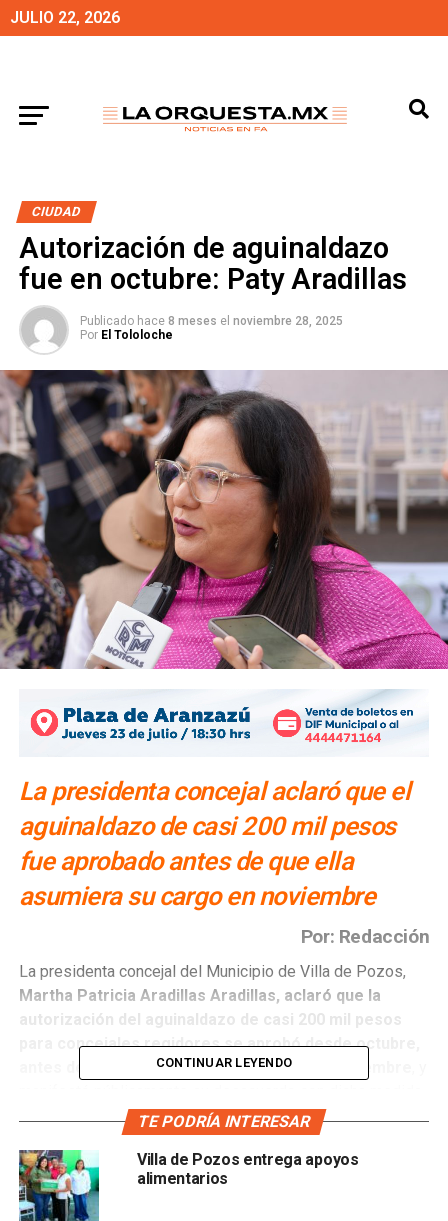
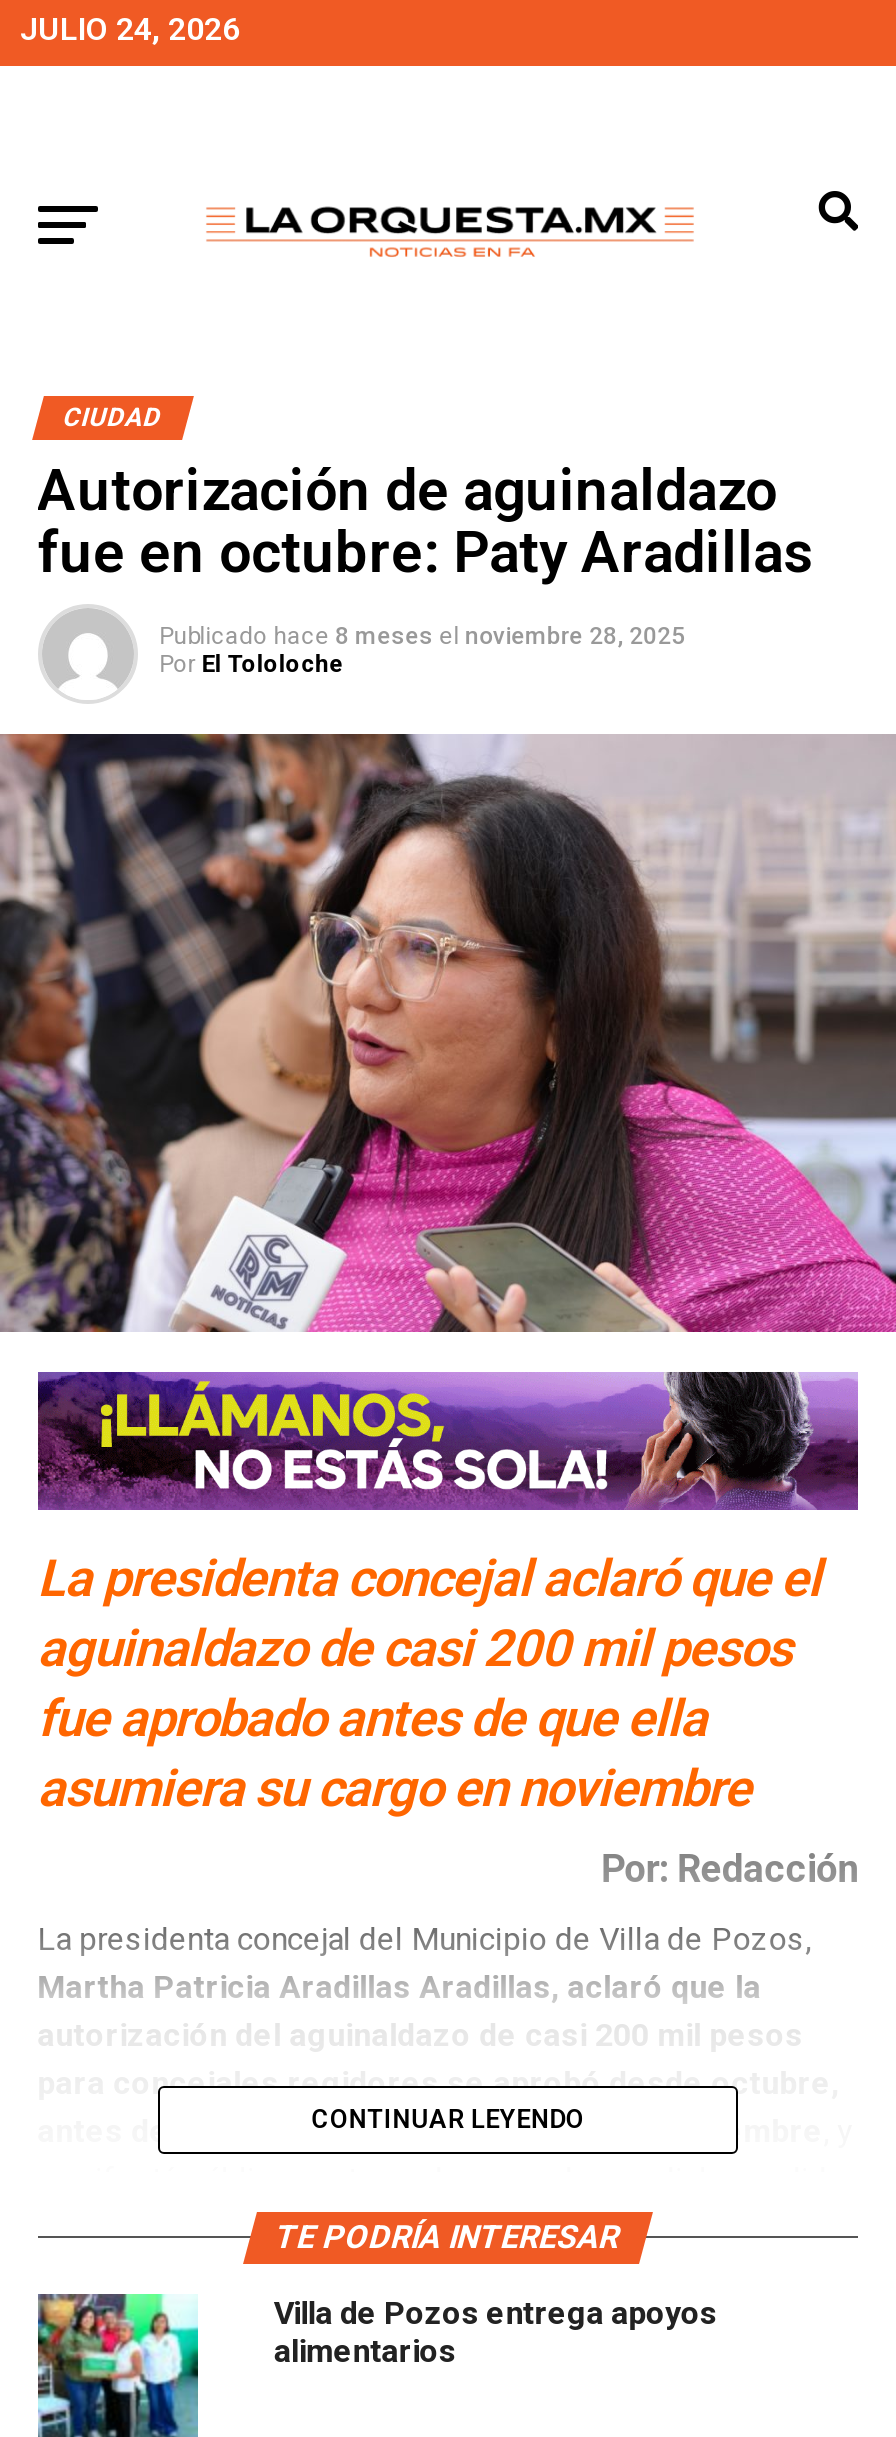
- JULIO 22, 2026
+ JULIO 24, 2026

- [image]
+ [image]
